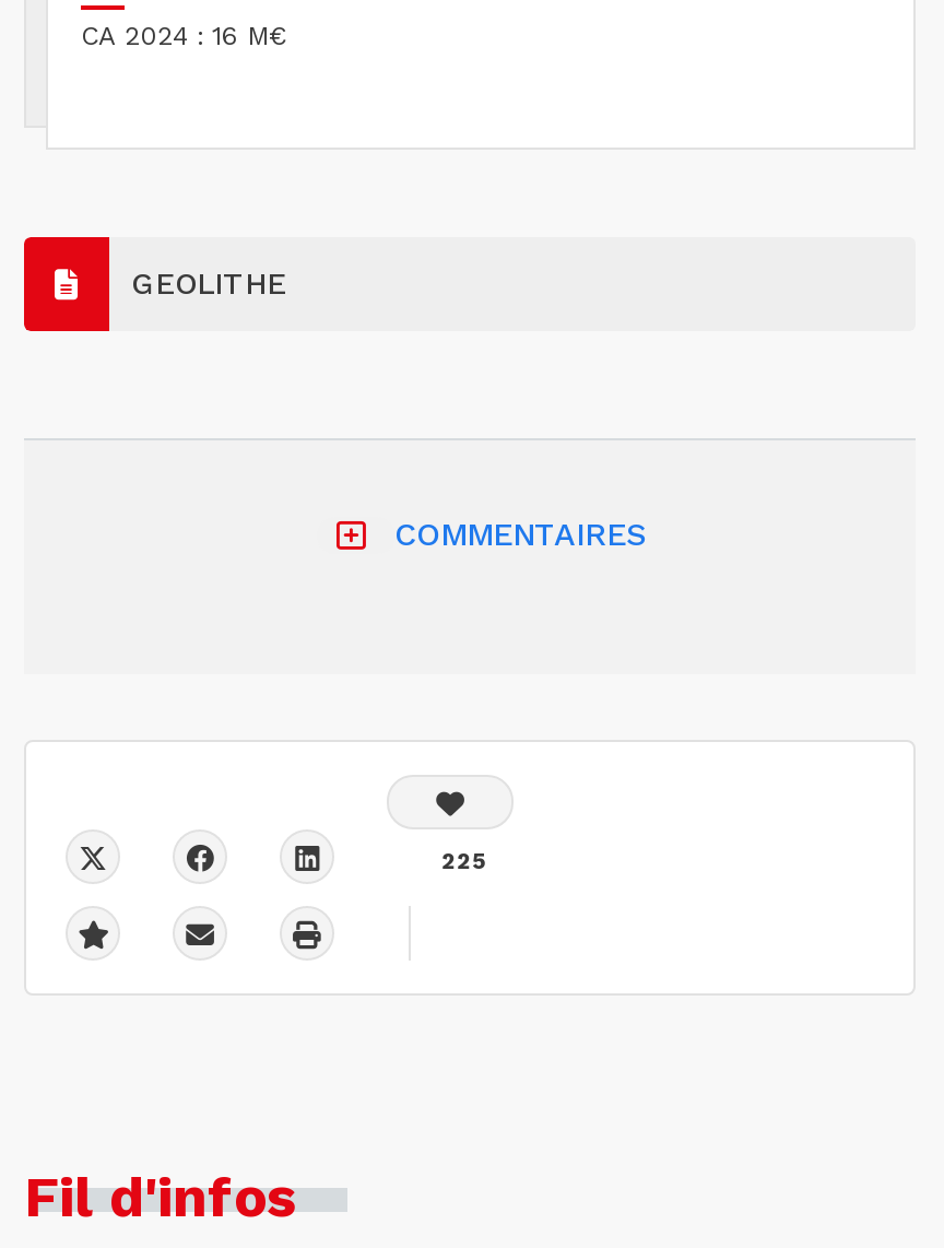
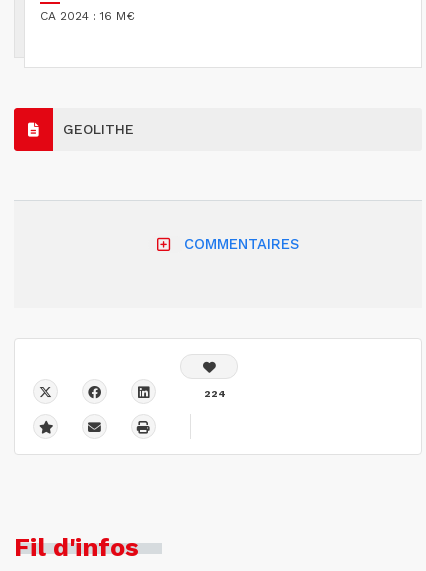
- 225
+ 224
